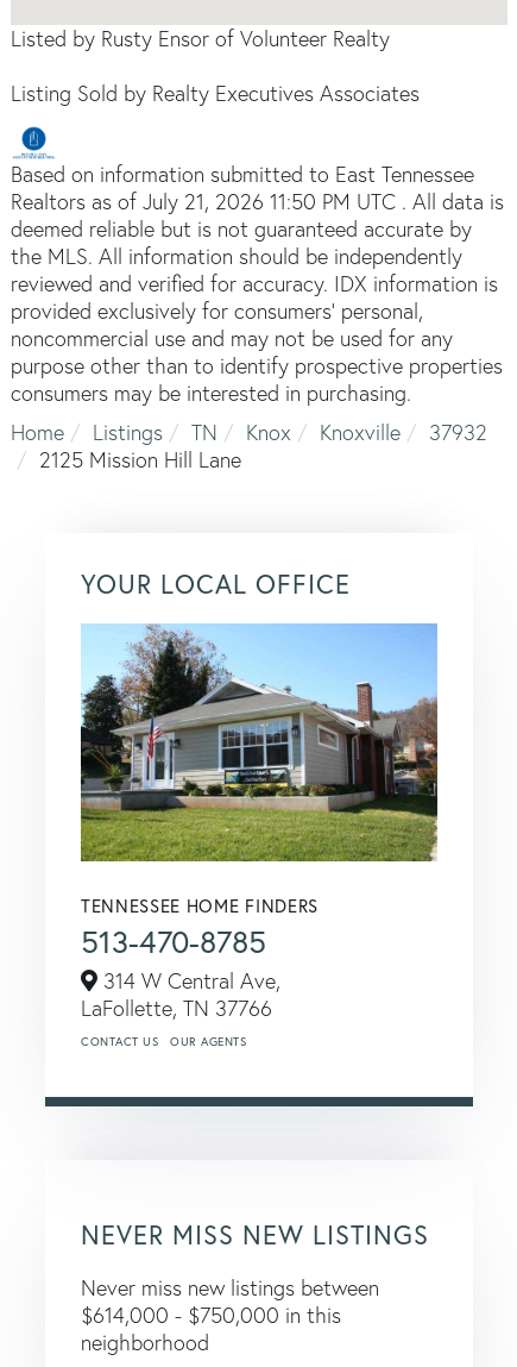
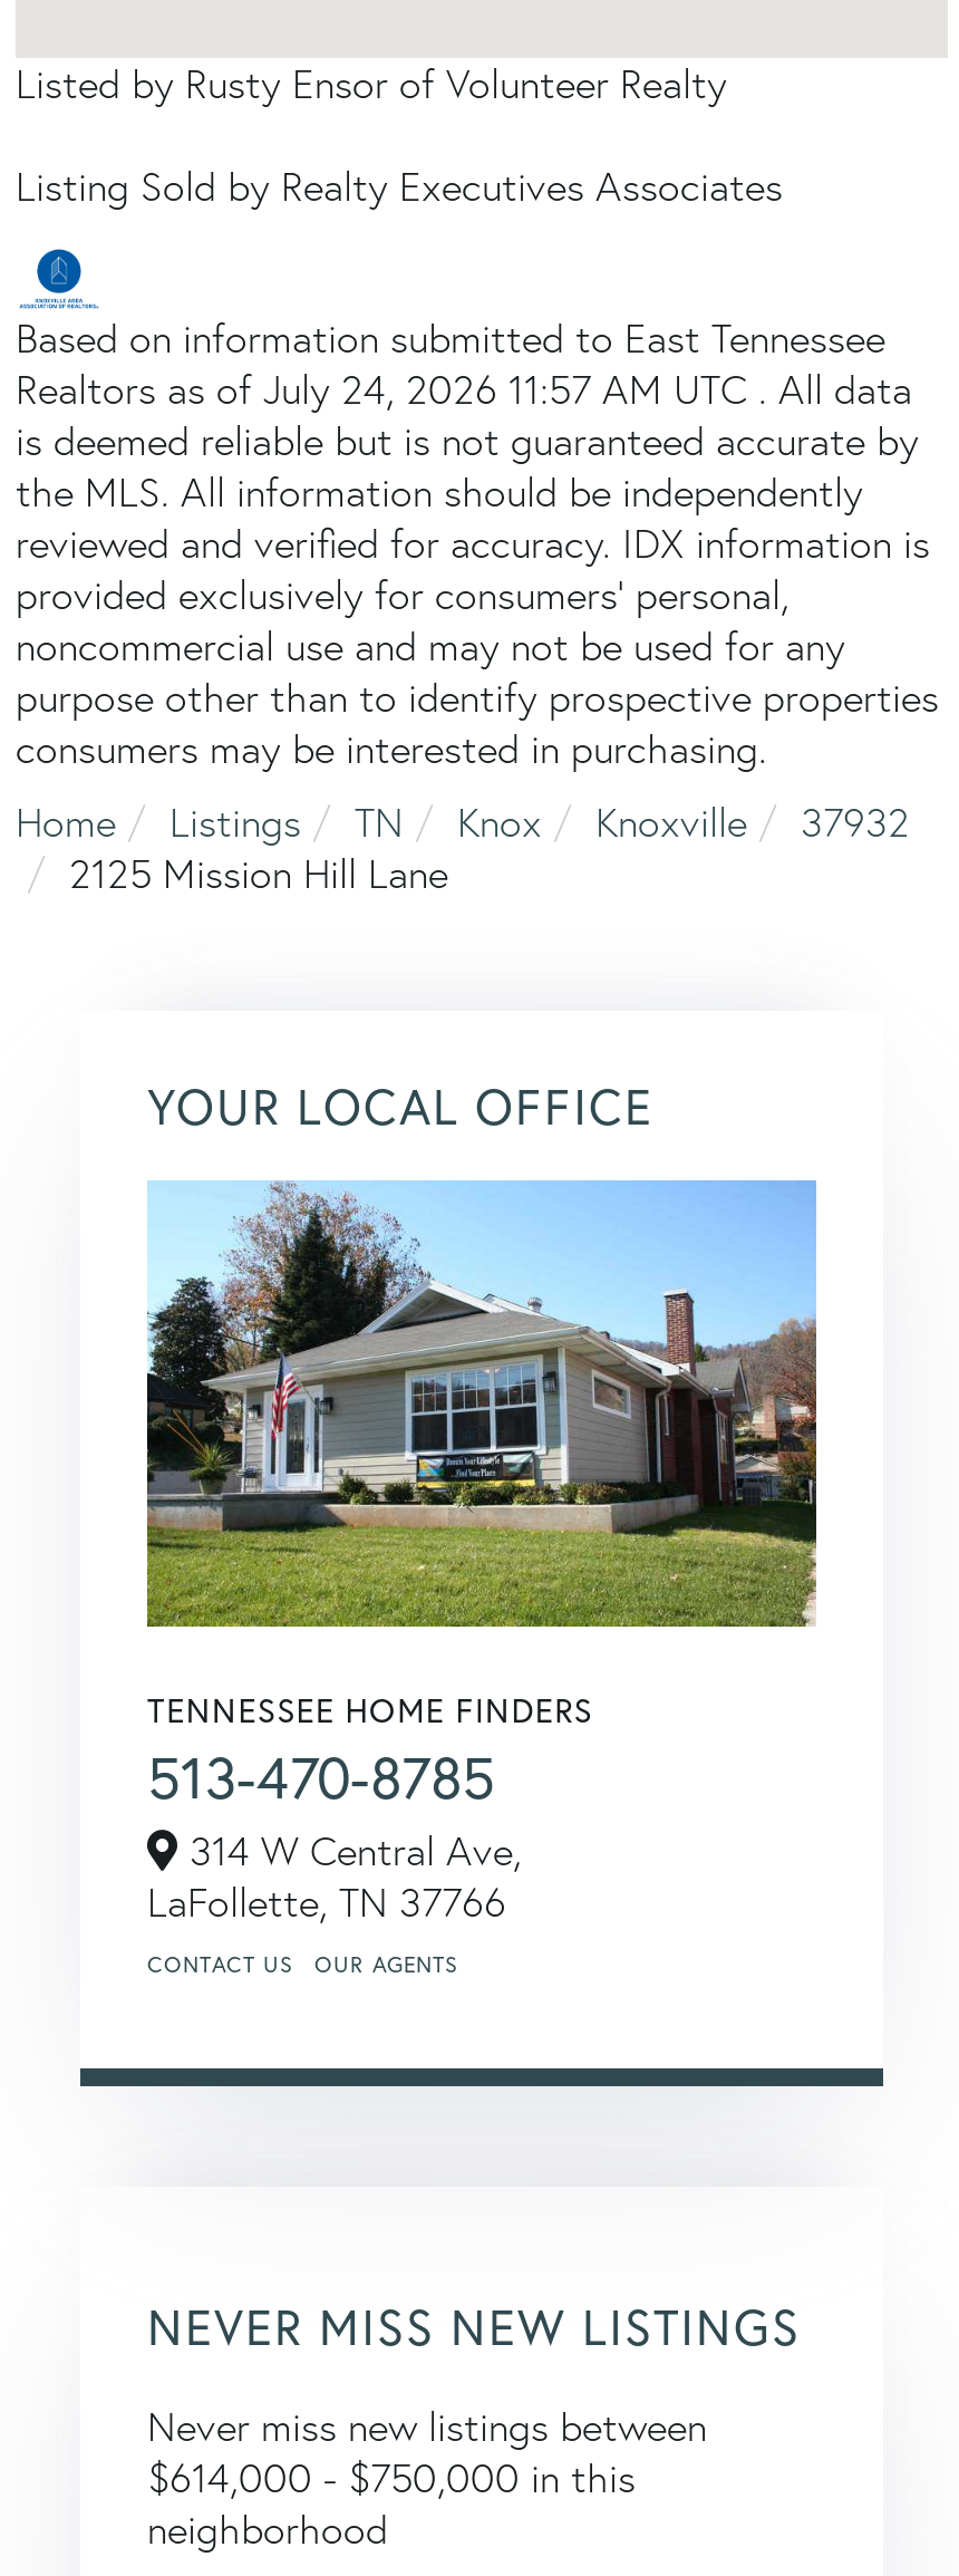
- Realtors as of July 21, 2026 11:50 PM UTC . All data is
- deemed reliable but is not guaranteed accurate by
+ Realtors as of July 24, 2026 11:57 AM UTC . All data
+ is deemed reliable but is not guaranteed accurate by
